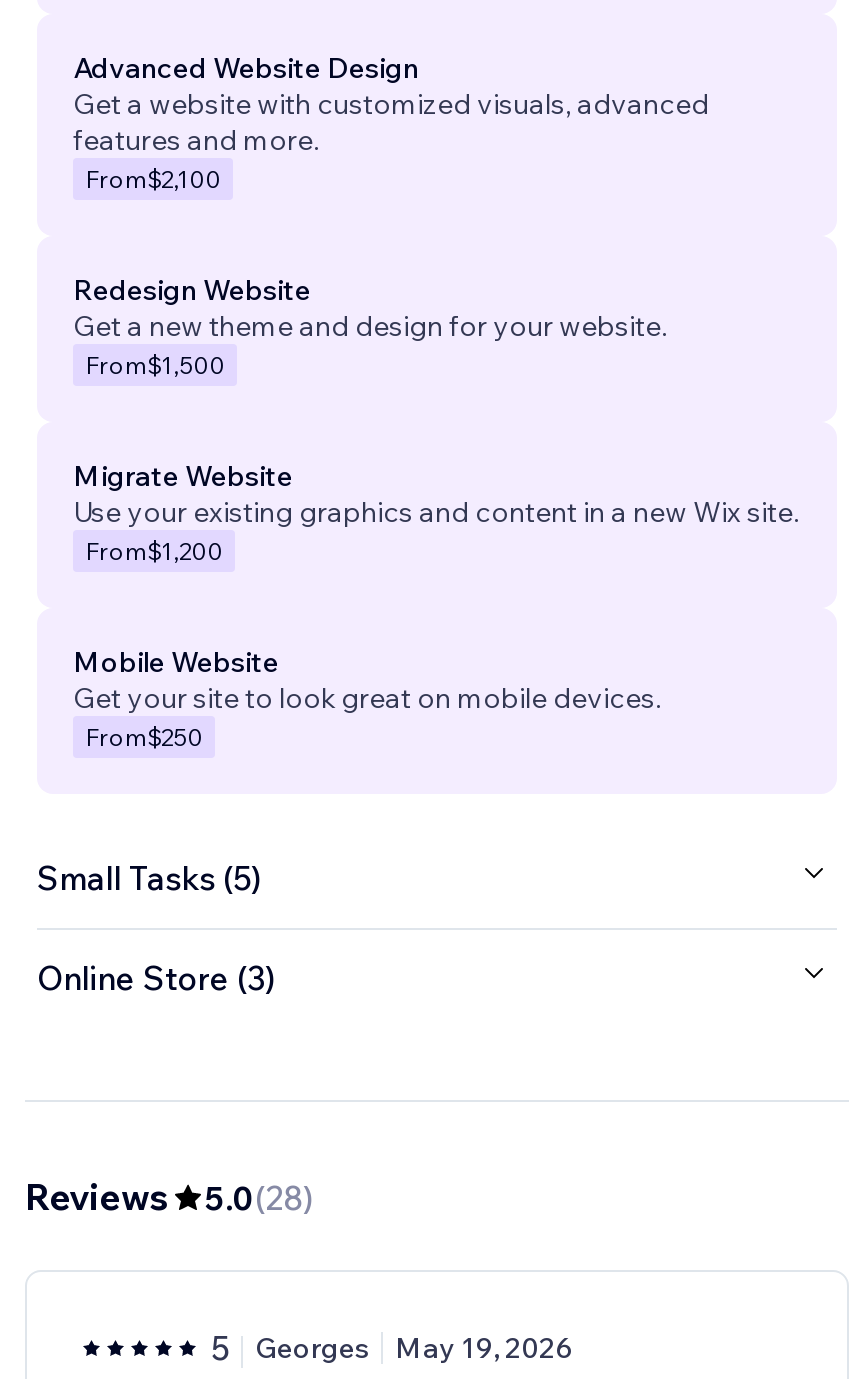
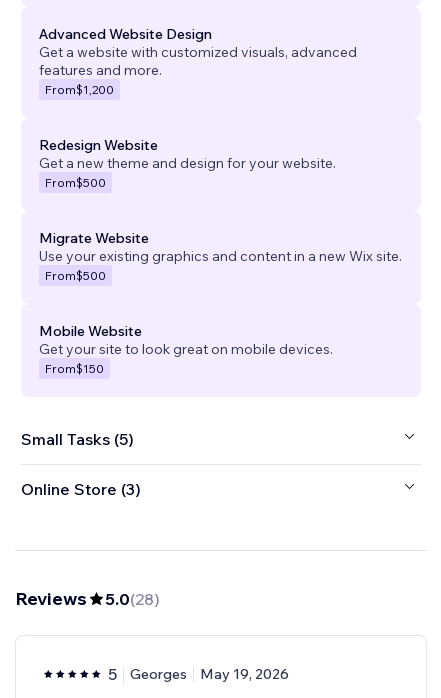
- From$2,100
+ From$1,200

- From$1,500
+ From$500

- From$1,200
+ From$500

- From$250
+ From$150
